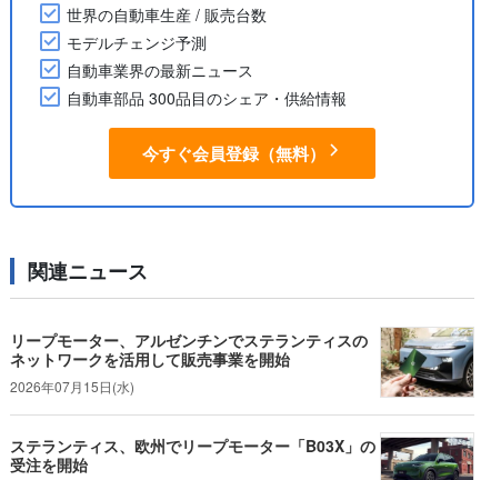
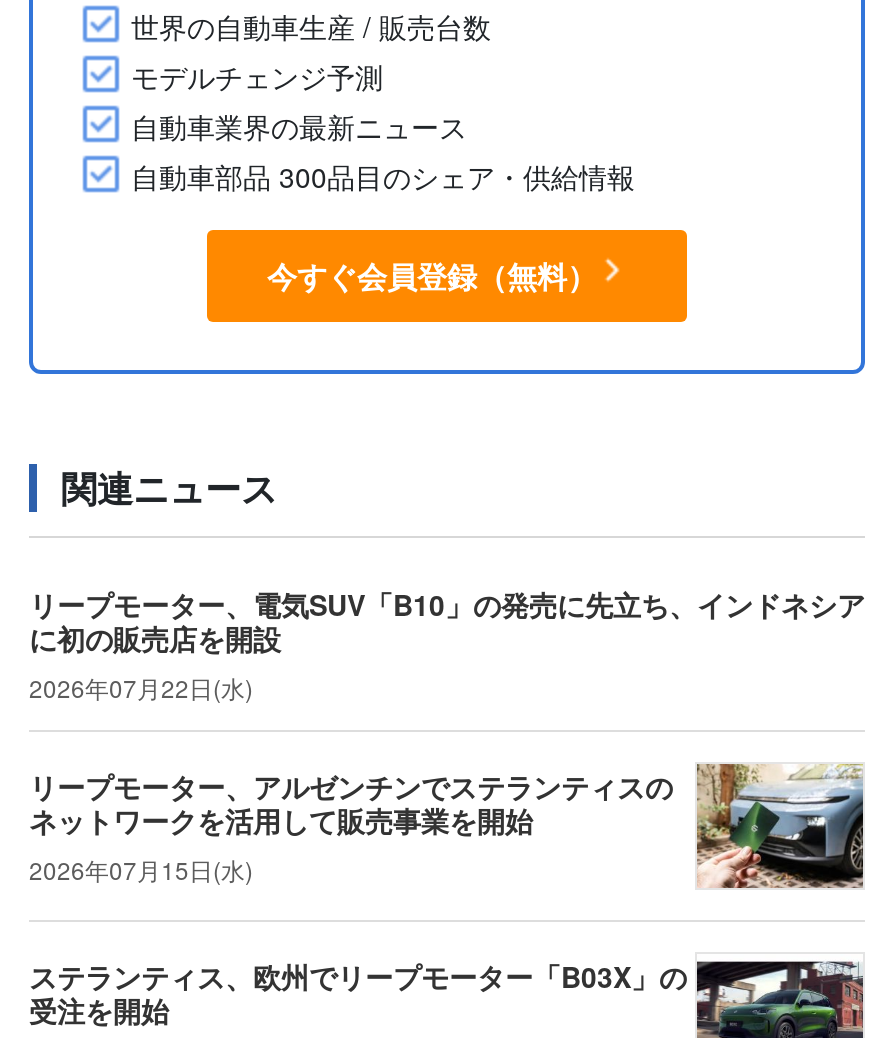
+ リープモーター、電気SUV「B10」の発売に先立ち、インドネシア
+ に初の販売店を開設
+ 2026年07月22日(水)
